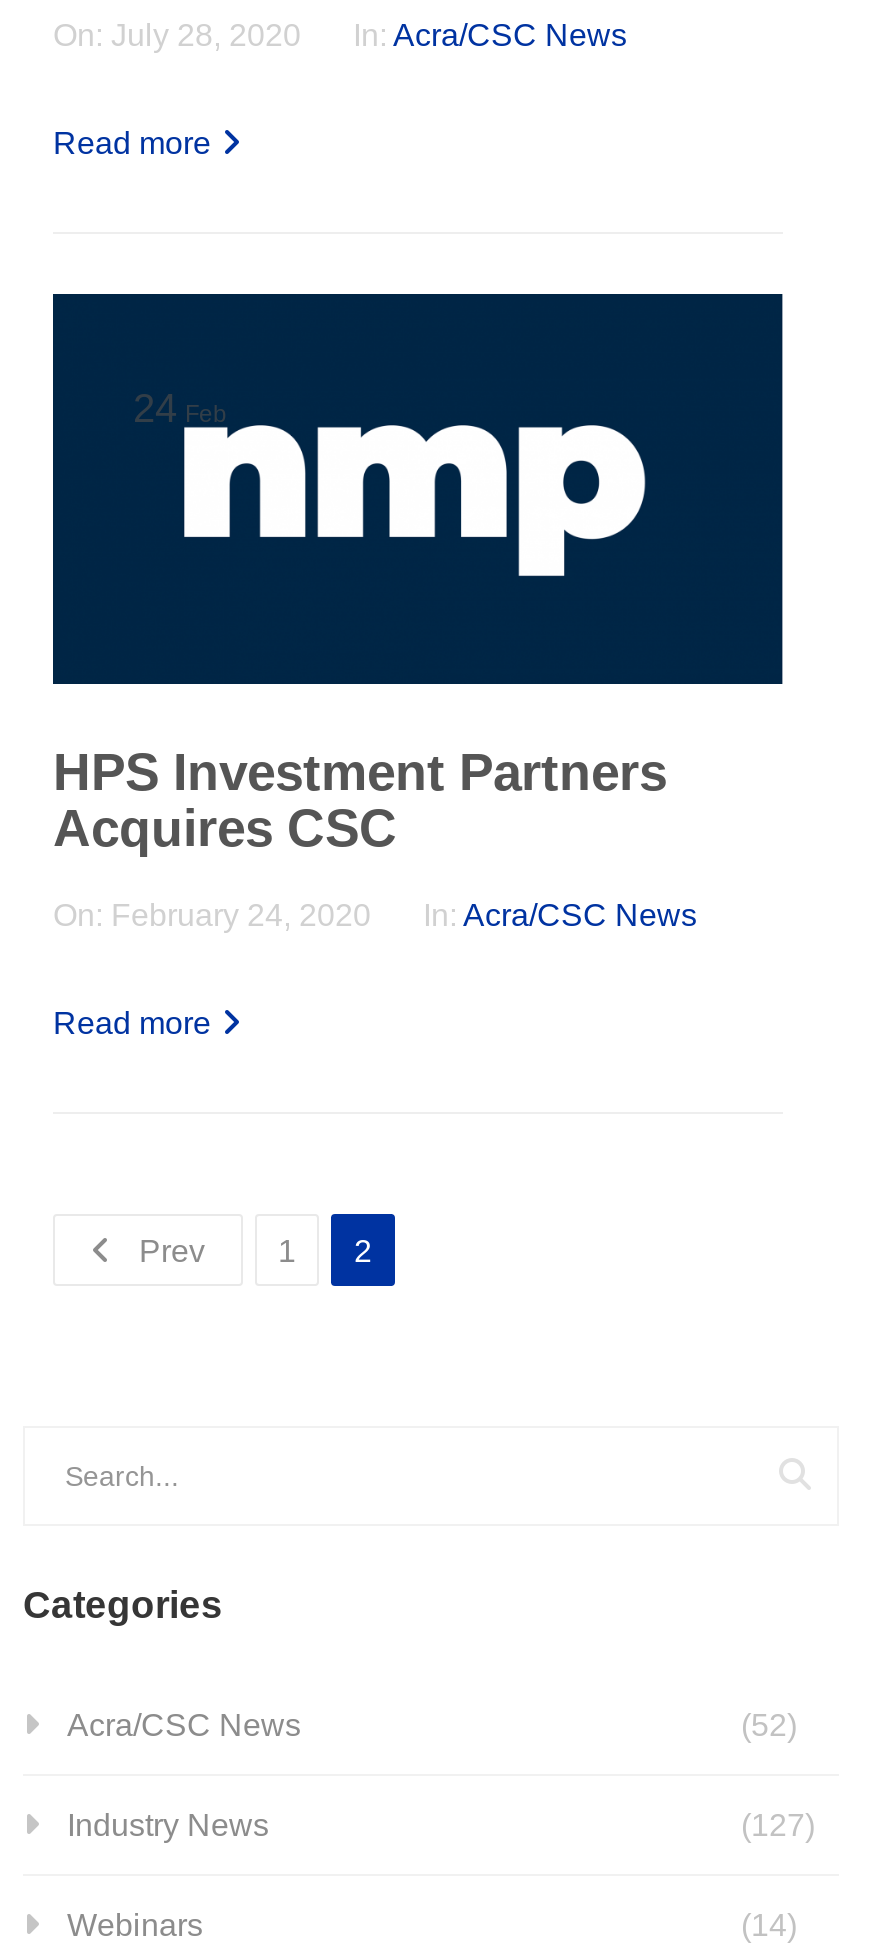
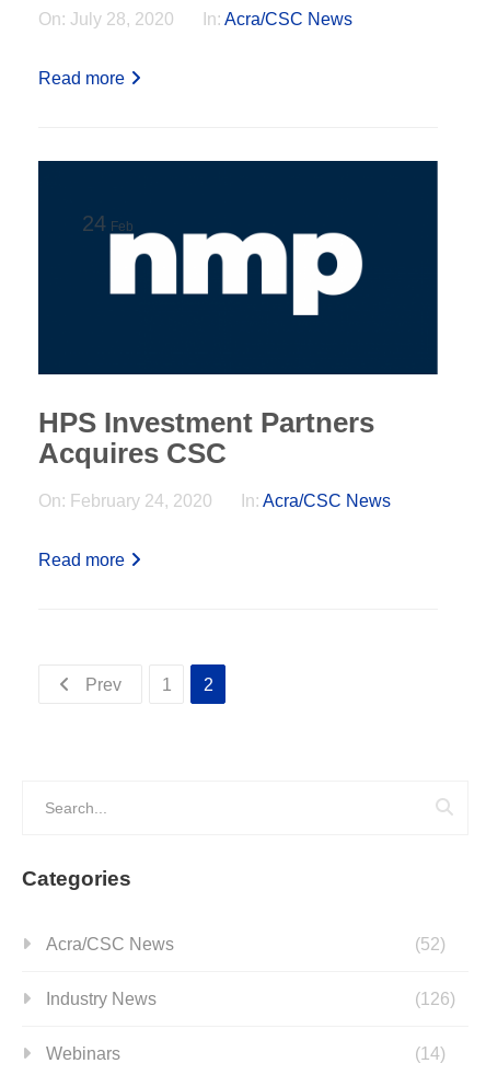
- (127)
+ (126)
